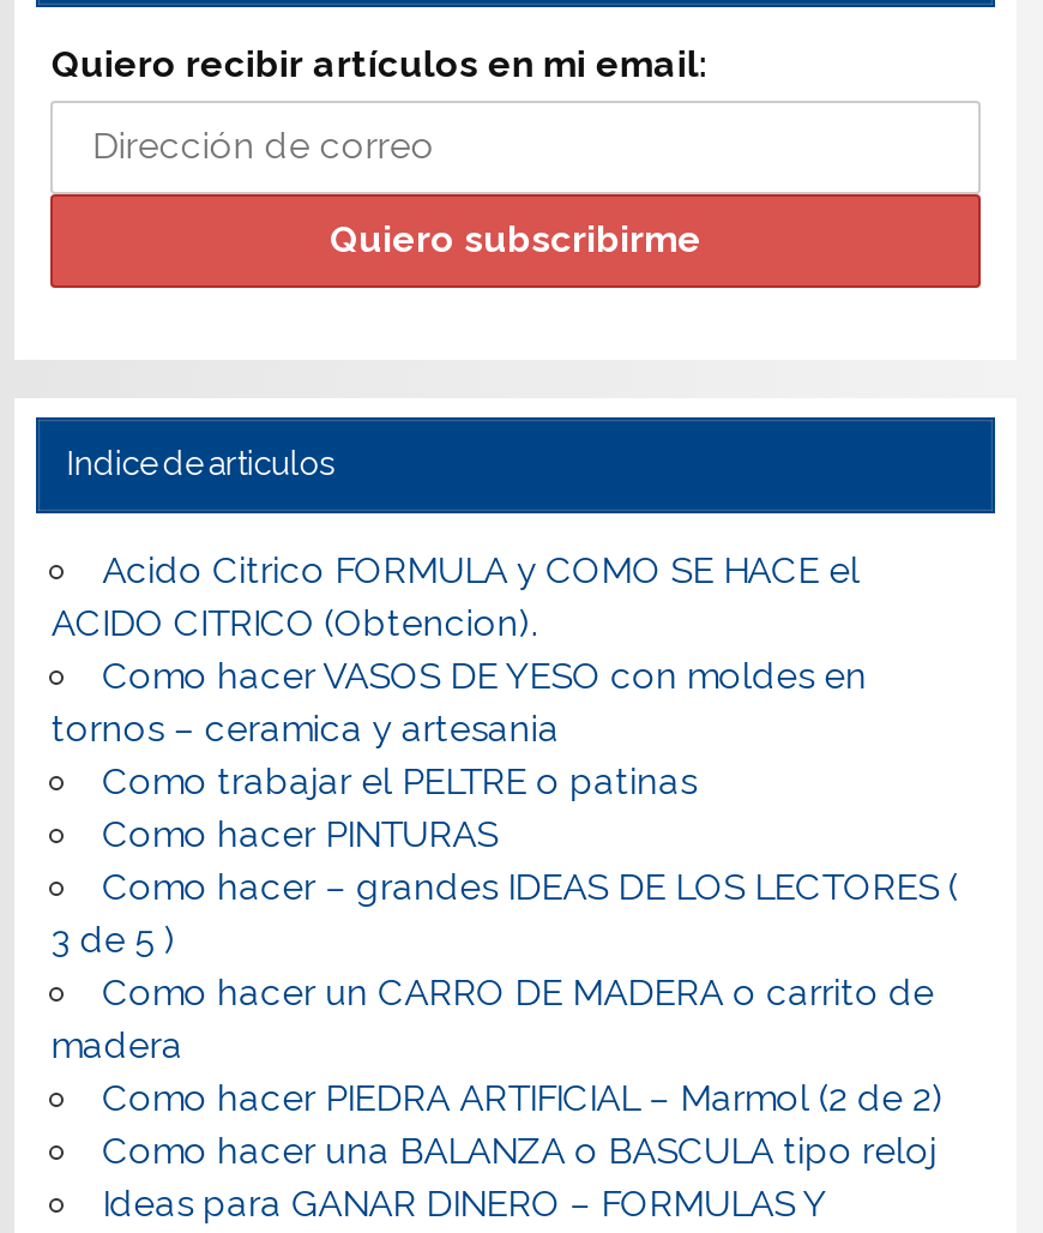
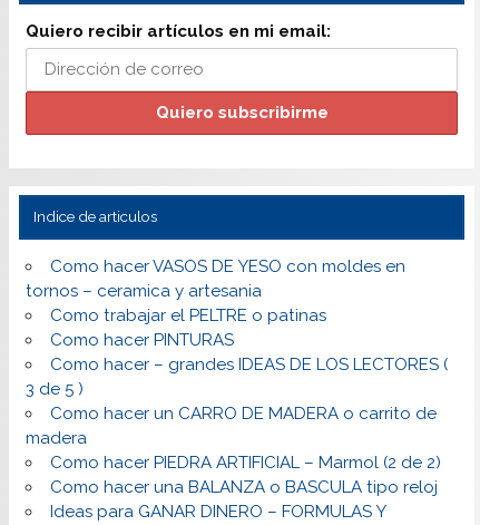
- Acido Citrico FORMULA y COMO SE HACE el
- ACIDO CITRICO (Obtencion).
